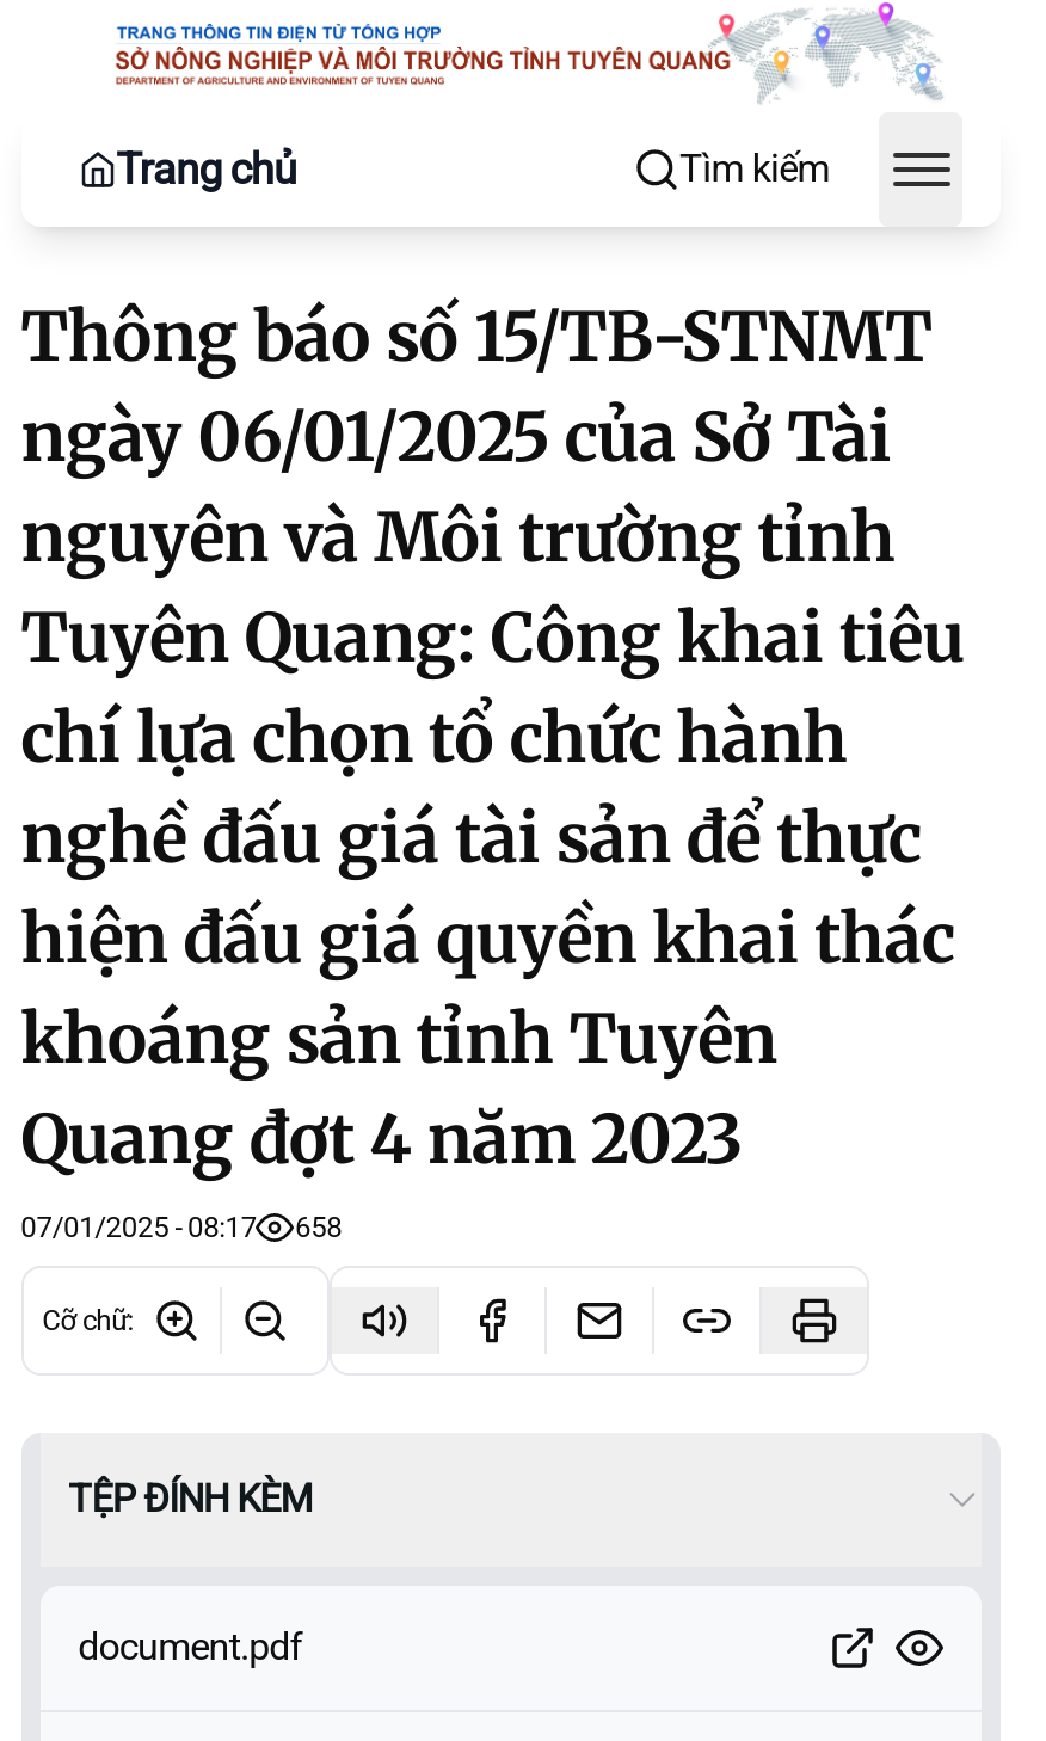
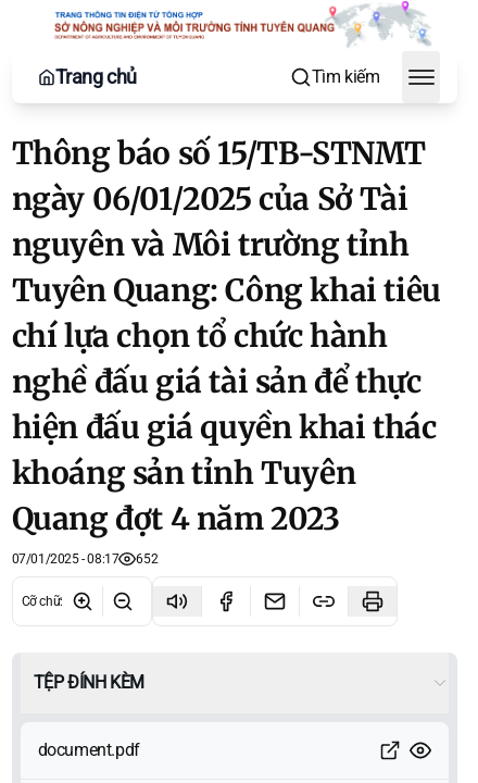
- 07/01/2025 - 08:17 658
+ 07/01/2025 - 08:17 652
